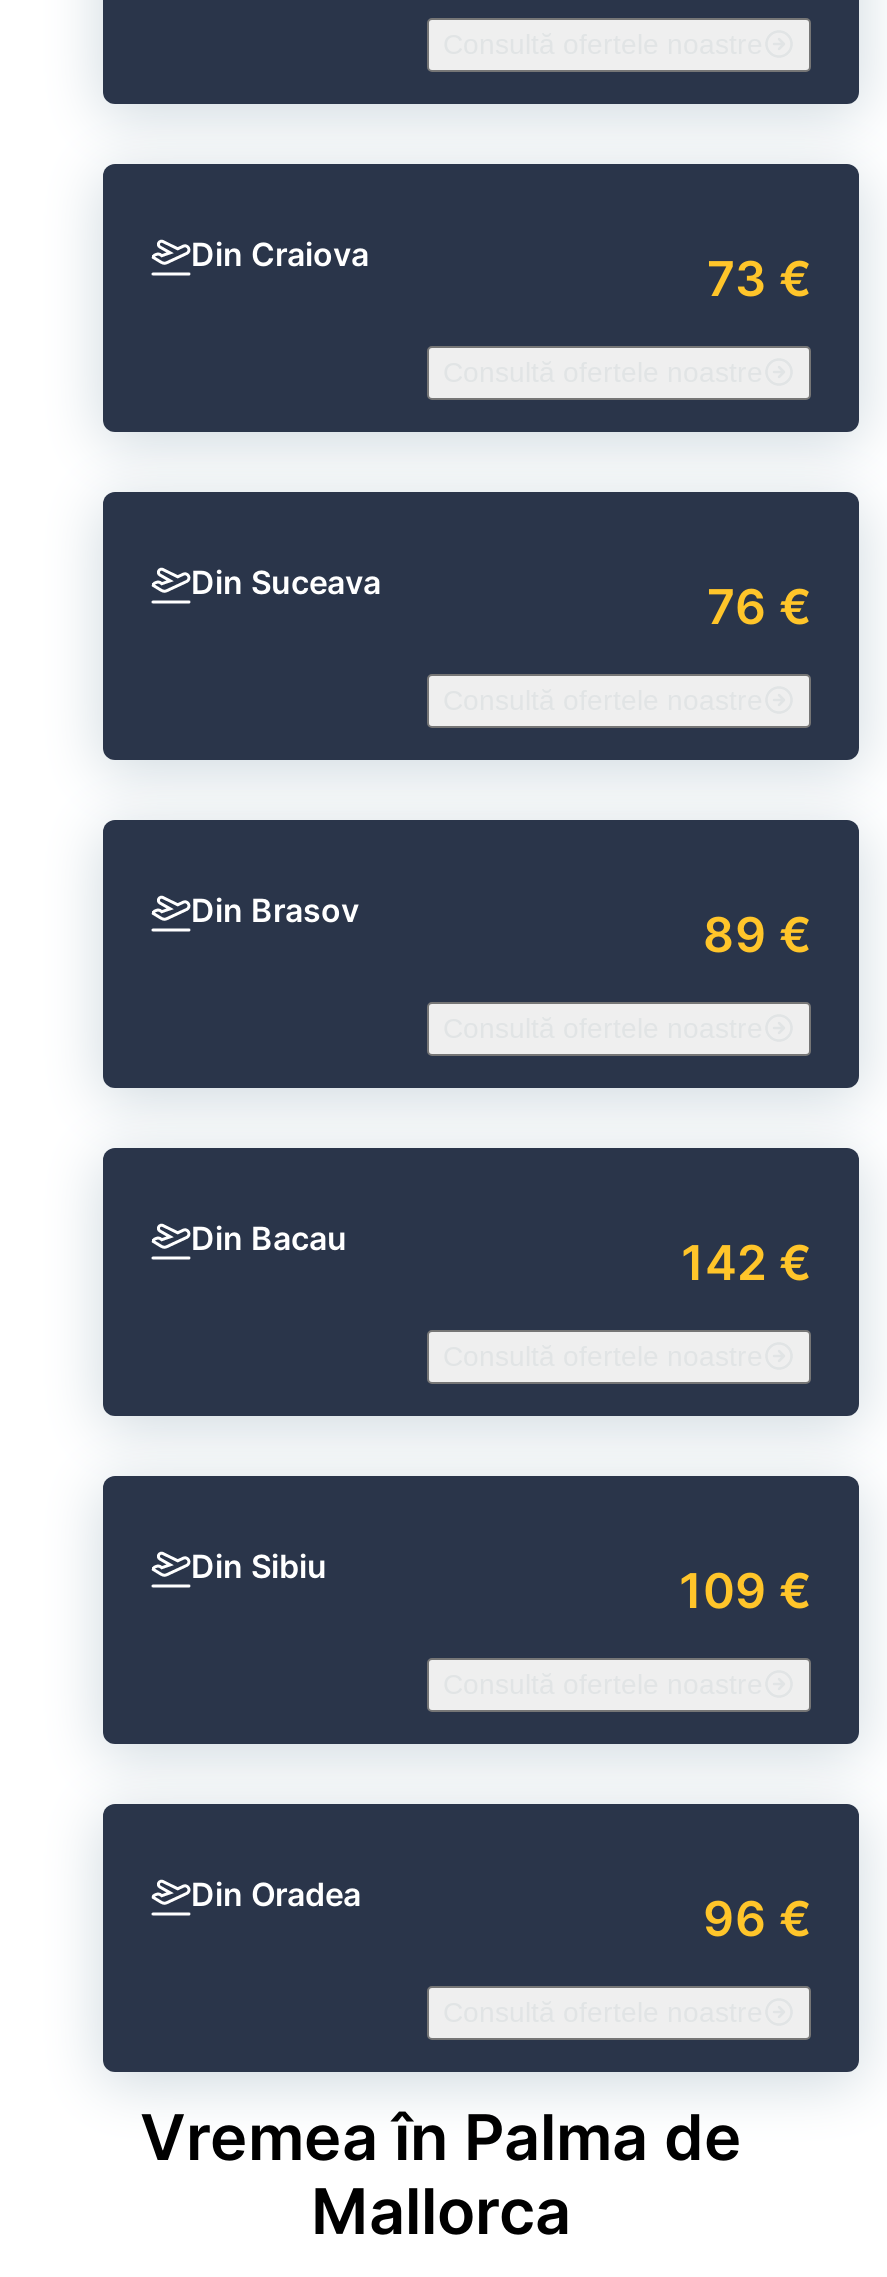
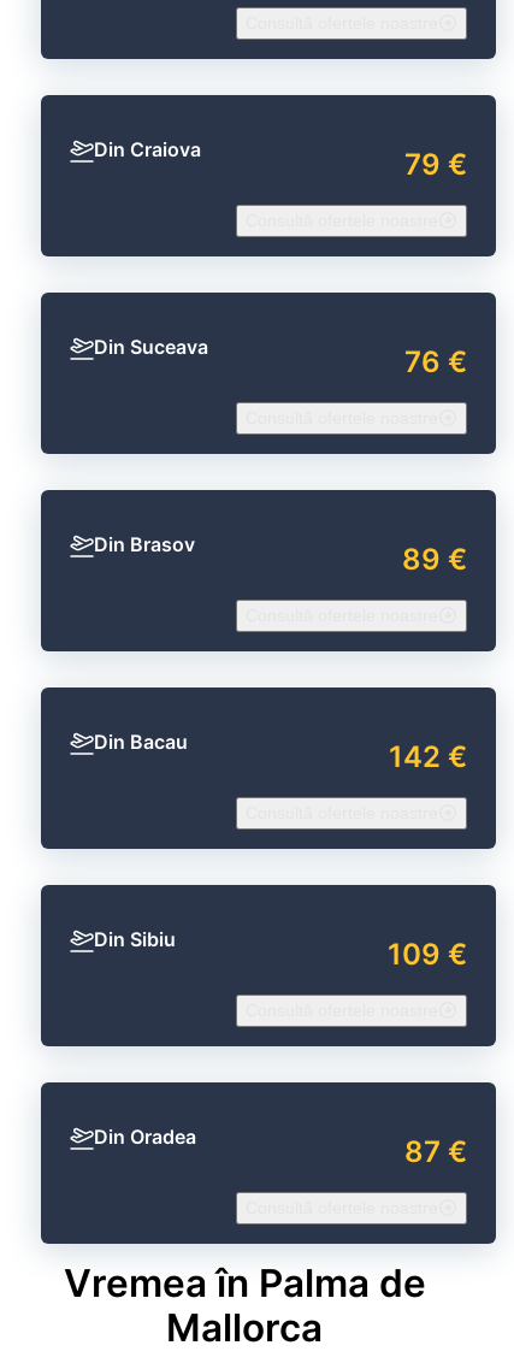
- 73 €
+ 79 €

- 96 €
+ 87 €
